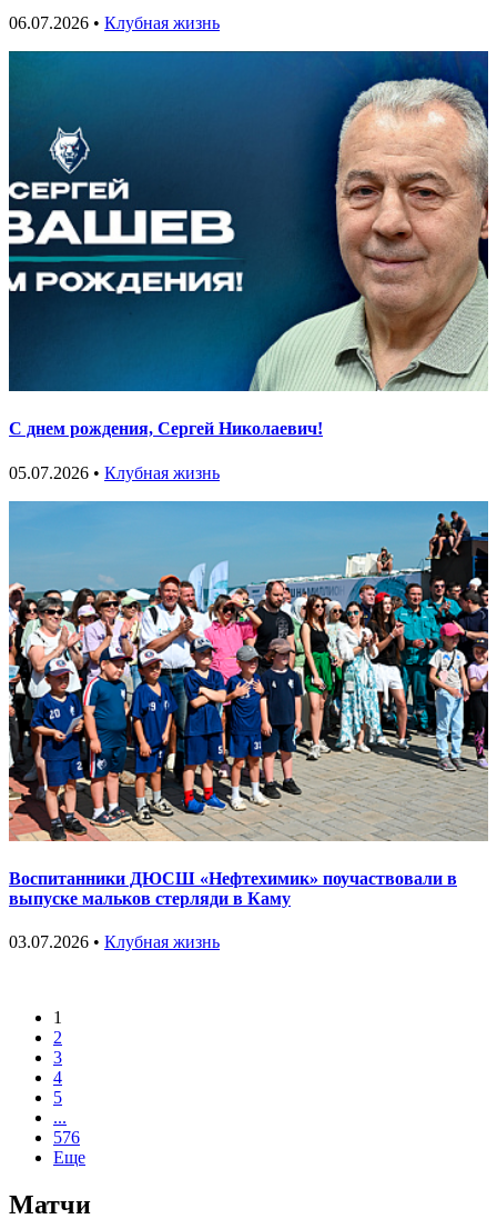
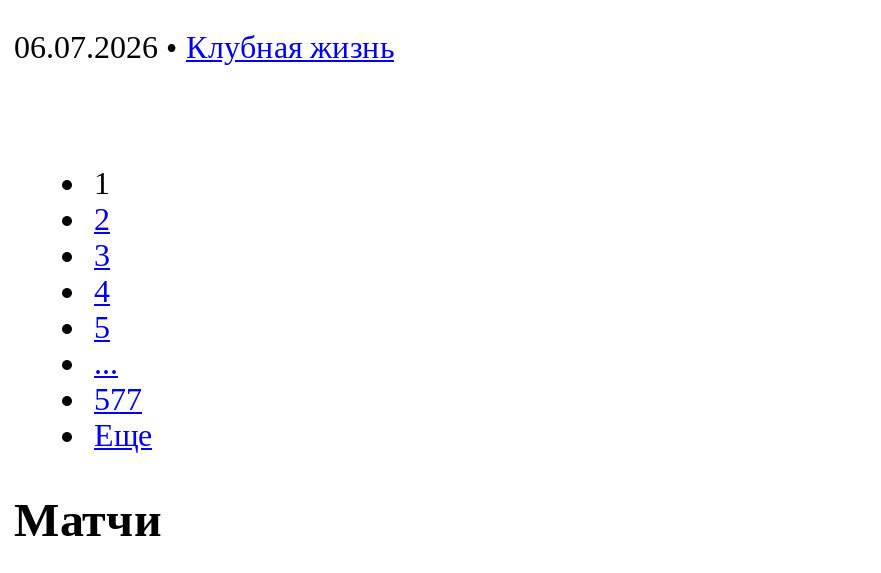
- [image]
- С днем рождения, Сергей Николаевич!
- 05.07.2026 • Клубная жизнь

- [image]
- Воспитанники ДЮСШ «Нефтехимик» поучаствовали в
- выпуске мальков стерляди в Каму
- 03.07.2026 • Клубная жизнь

- 576
+ 577
